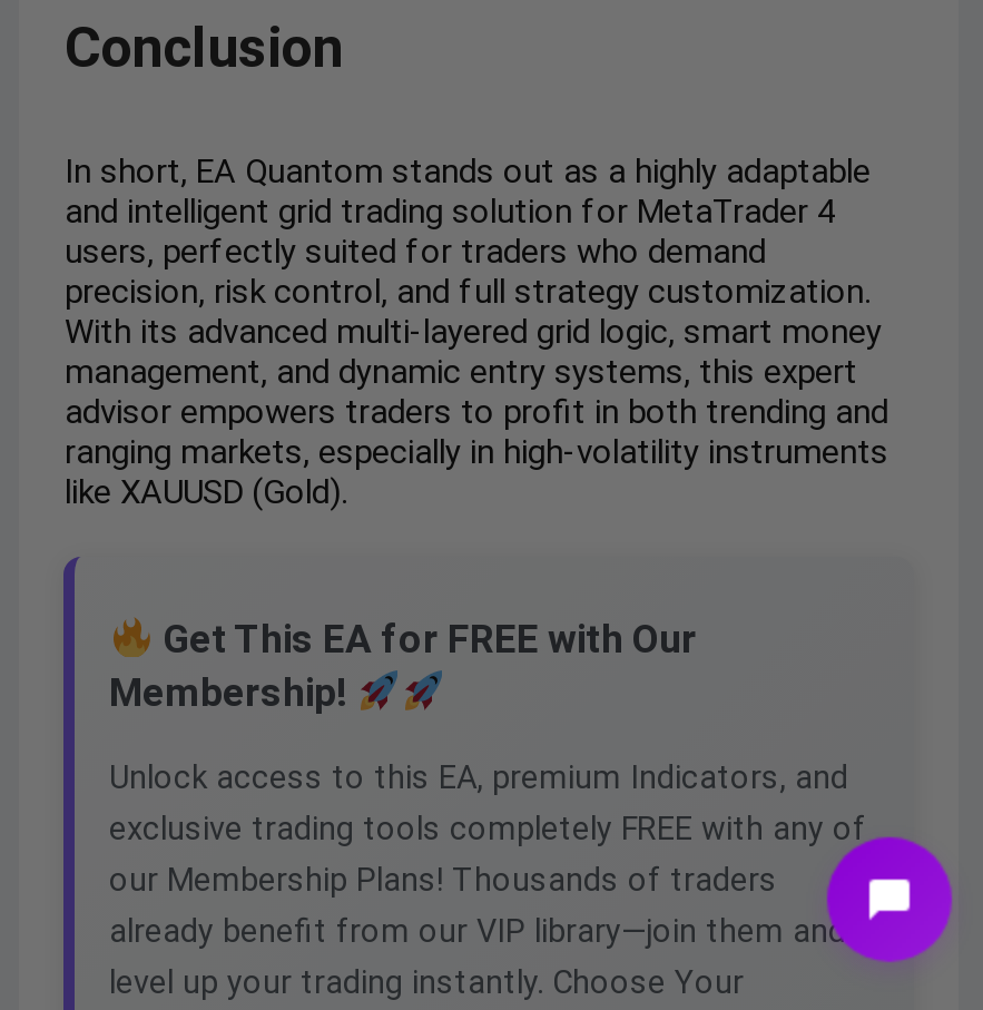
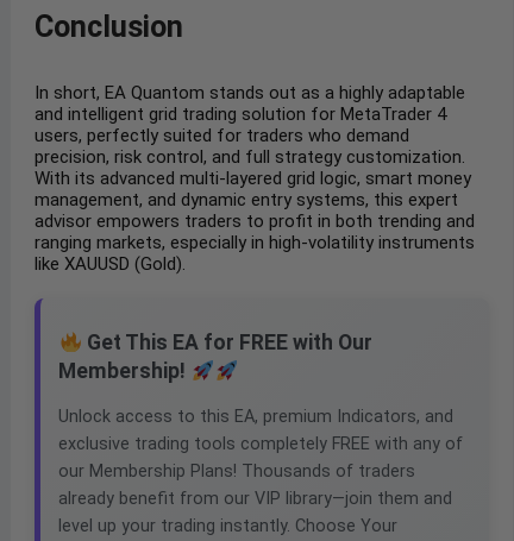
- [image]
